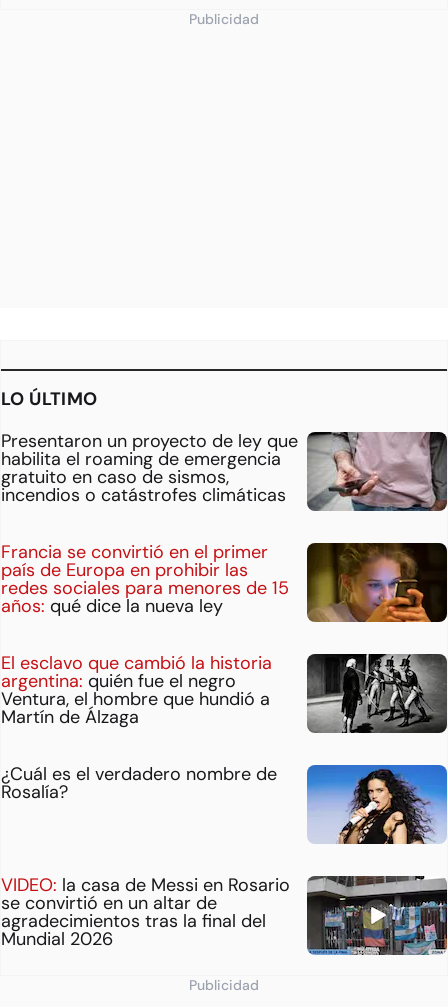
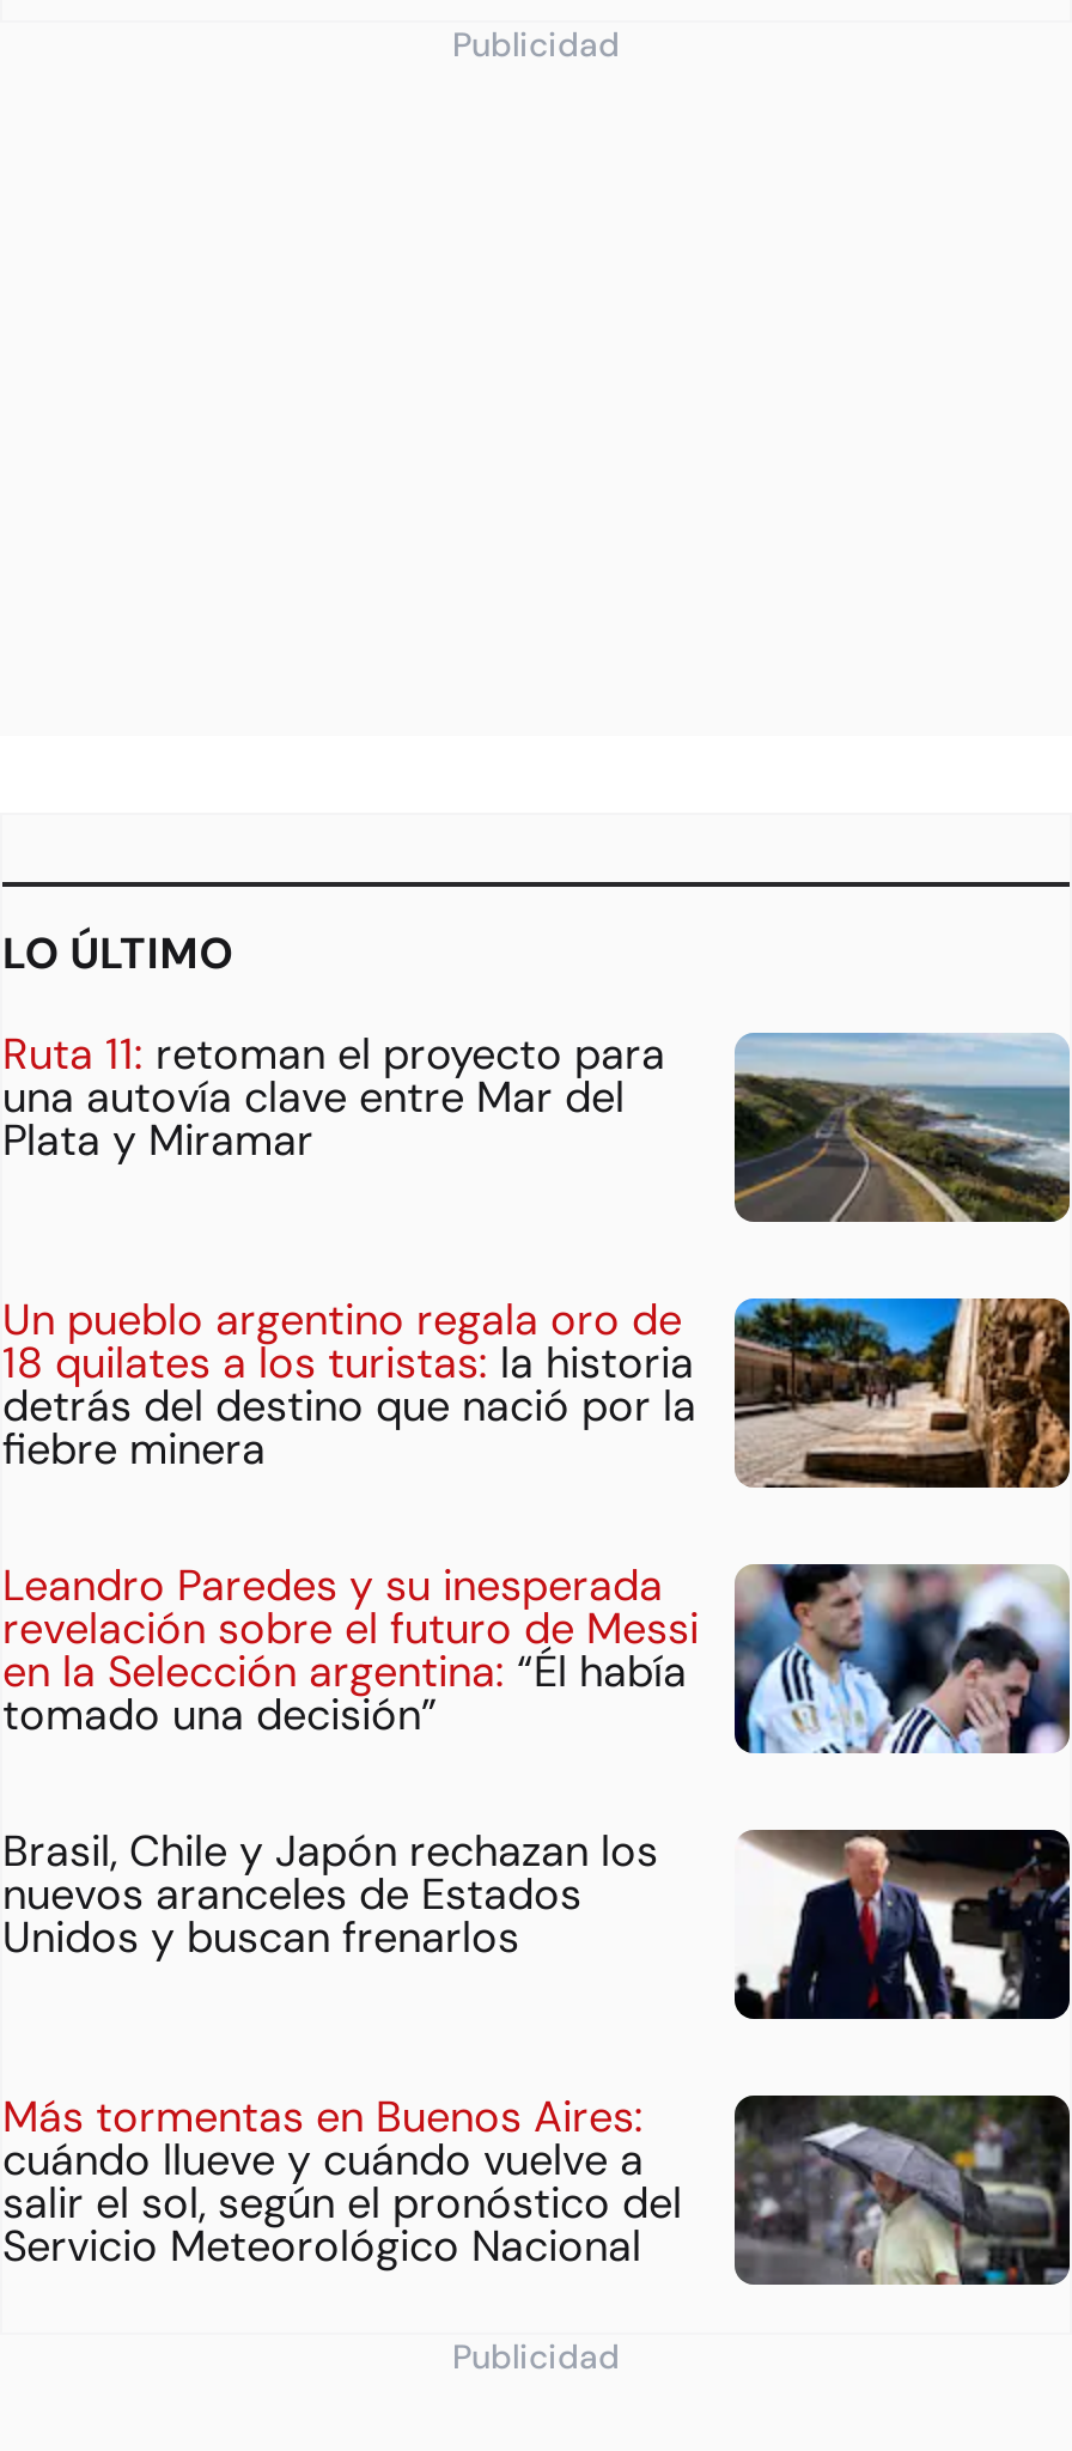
- [image]
- Presentaron un proyecto de ley que
- habilita el roaming de emergencia
- gratuito en caso de sismos,
- incendios o catástrofes climáticas
+ [image]
+ Ruta 11: retoman el proyecto para
+ una autovía clave entre Mar del
+ Plata y Miramar

- [image]
- Francia se convirtió en el primer
- país de Europa en prohibir las
- redes sociales para menores de 15
- años: qué dice la nueva ley
+ [image]
+ Un pueblo argentino regala oro de
+ 18 quilates a los turistas: la historia
+ detrás del destino que nació por la
+ fiebre minera

- [image]
- El esclavo que cambió la historia
- argentina: quién fue el negro
- Ventura, el hombre que hundió a
- Martín de Álzaga
+ [image]
+ Leandro Paredes y su inesperada
+ revelación sobre el futuro de Messi
+ en la Selección argentina: “Él había
+ tomado una decisión”

- [image]
- ¿Cuál es el verdadero nombre de
- Rosalía?
+ [image]
+ Brasil, Chile y Japón rechazan los
+ nuevos aranceles de Estados
+ Unidos y buscan frenarlos

- [image]
- VIDEO: la casa de Messi en Rosario
- se convirtió en un altar de
- agradecimientos tras la final del
- Mundial 2026
+ [image]
+ Más tormentas en Buenos Aires:
+ cuándo llueve y cuándo vuelve a
+ salir el sol, según el pronóstico del
+ Servicio Meteorológico Nacional
